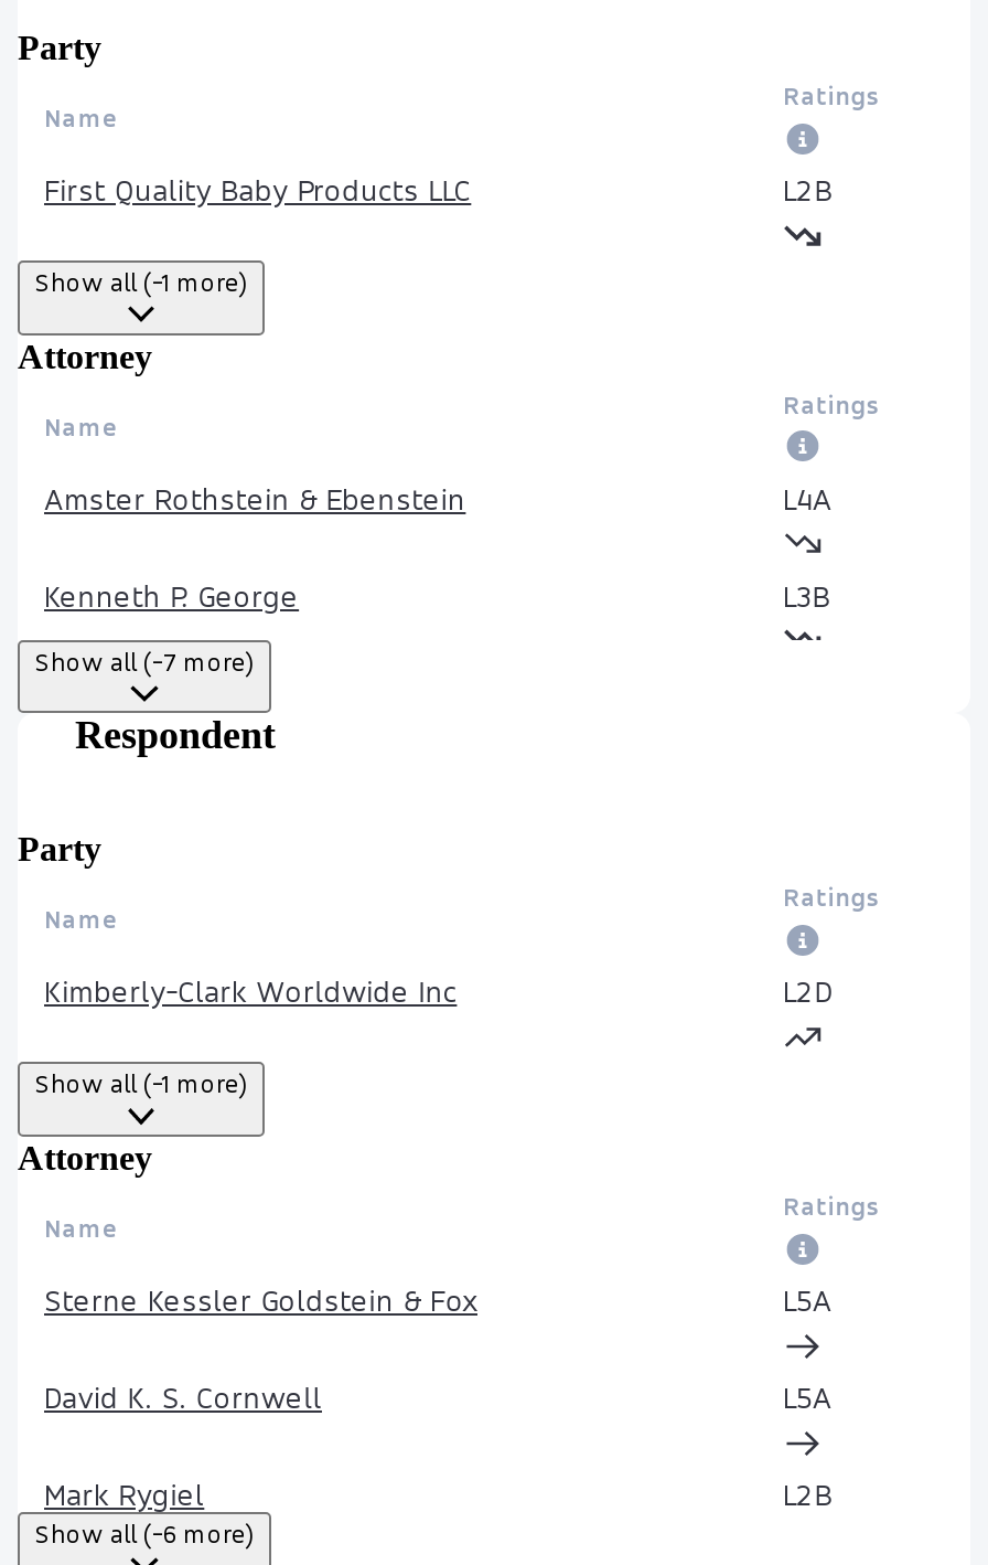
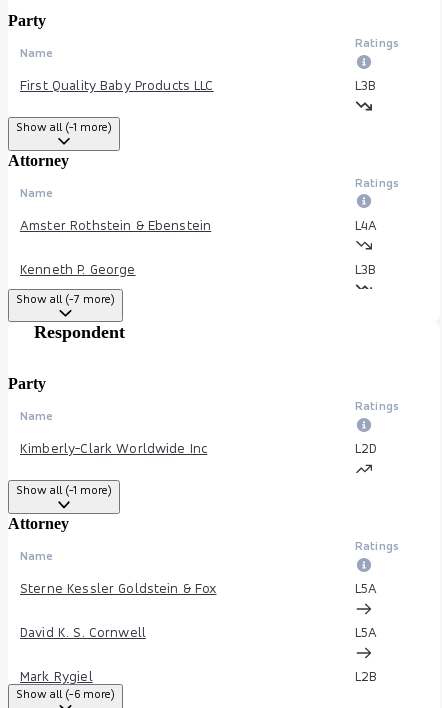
- L2 B
+ L3 B
